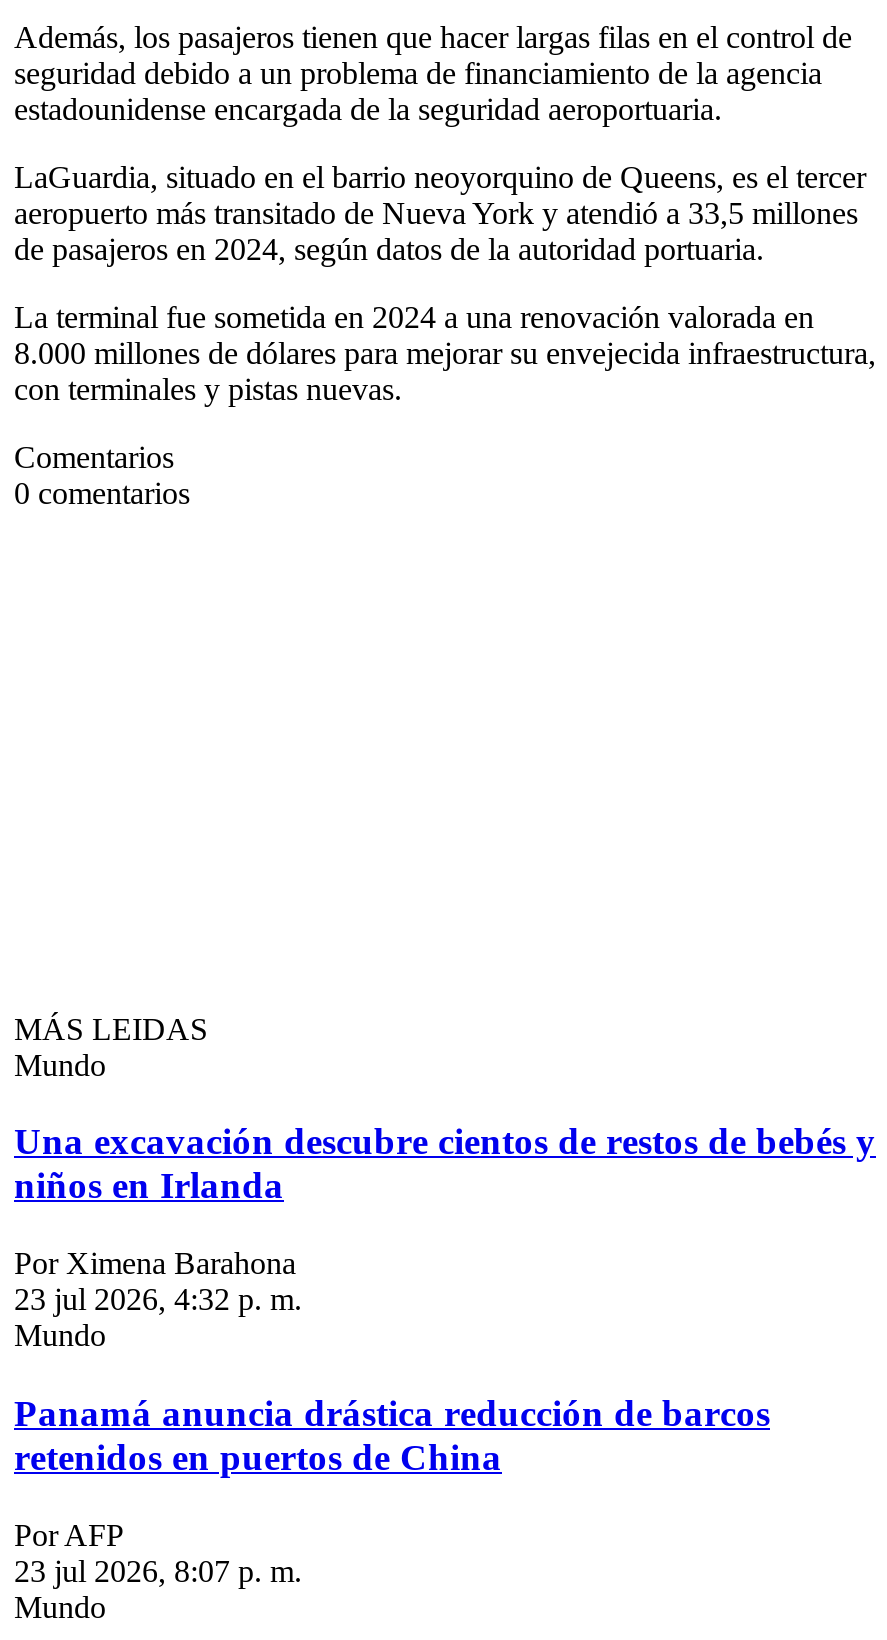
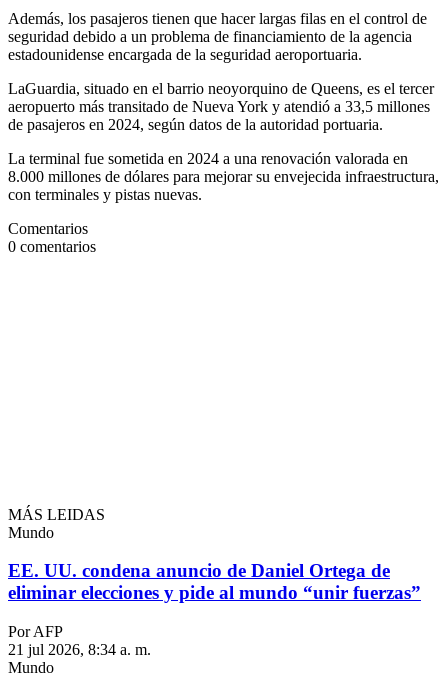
- Una excavación descubre cientos de restos de bebés y
- niños en Irlanda
- Por Ximena Barahona
- 23 jul 2026, 4:32 p. m.
- Mundo
- Panamá anuncia drástica reducción de barcos
- retenidos en puertos de China
+ EE. UU. condena anuncio de Daniel Ortega de
+ eliminar elecciones y pide al mundo “unir fuerzas”

- 23 jul 2026, 8:07 p. m.
+ 21 jul 2026, 8:34 a. m.
